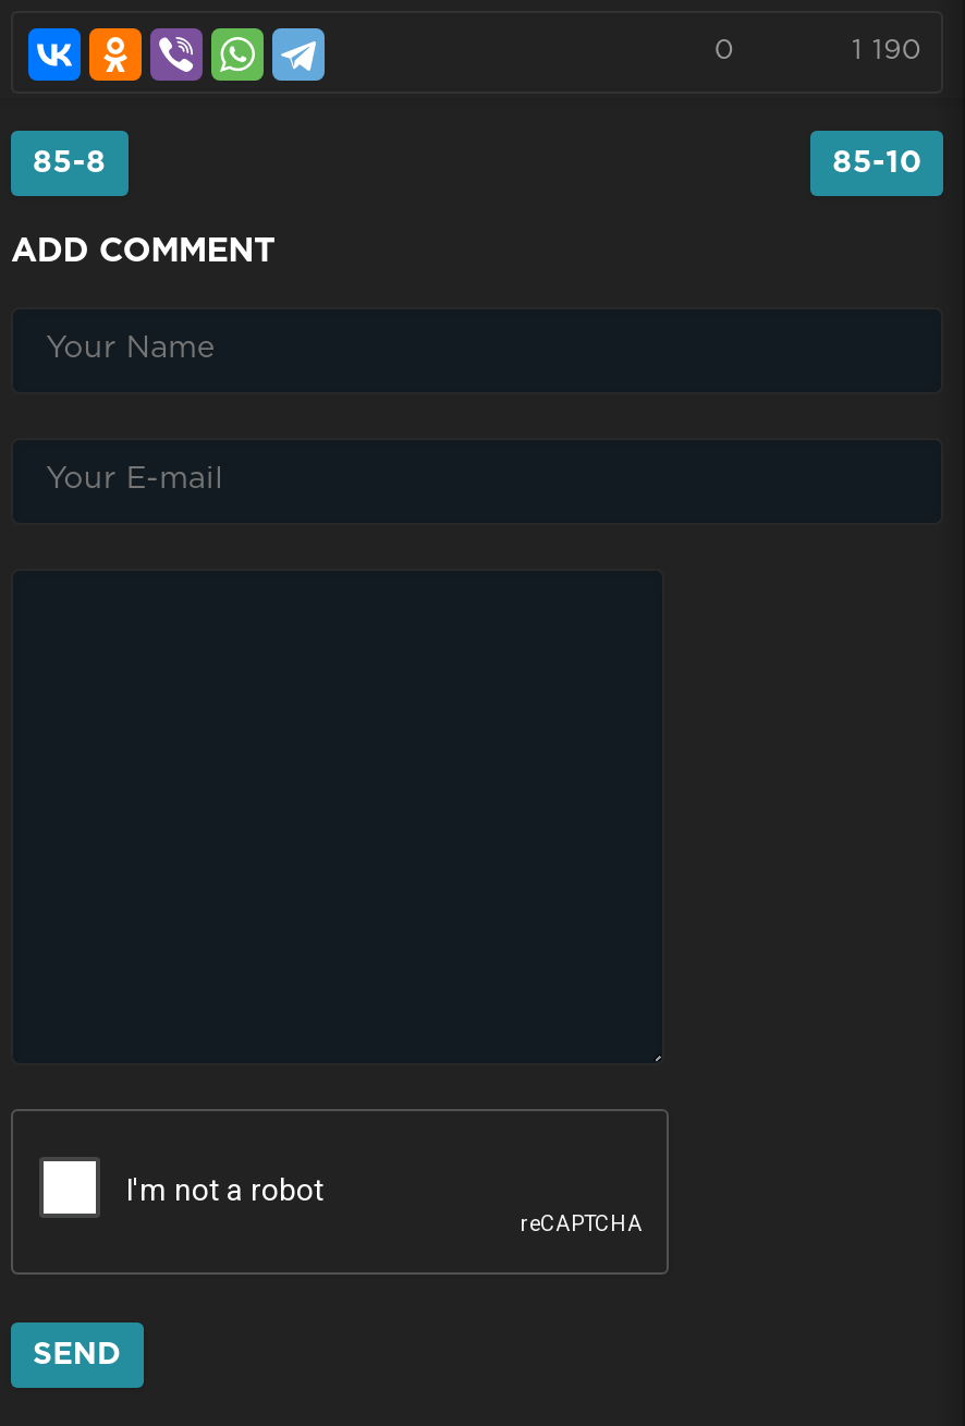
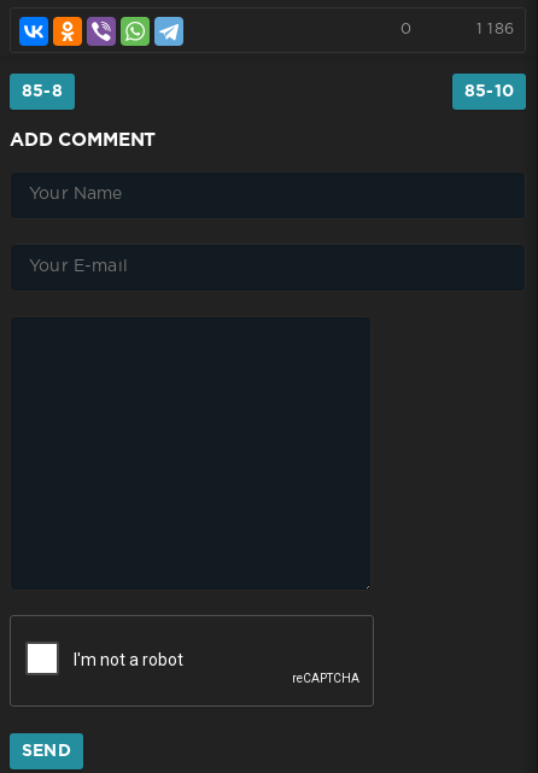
- 1 190
+ 1 186
